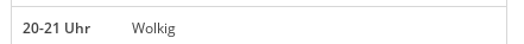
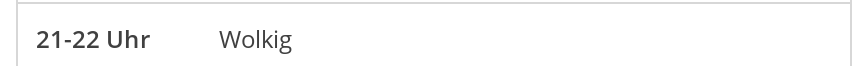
- 20-21 Uhr
+ 21-22 Uhr
